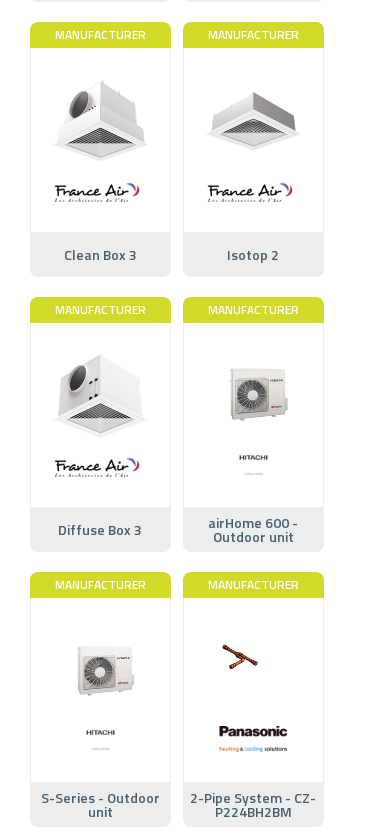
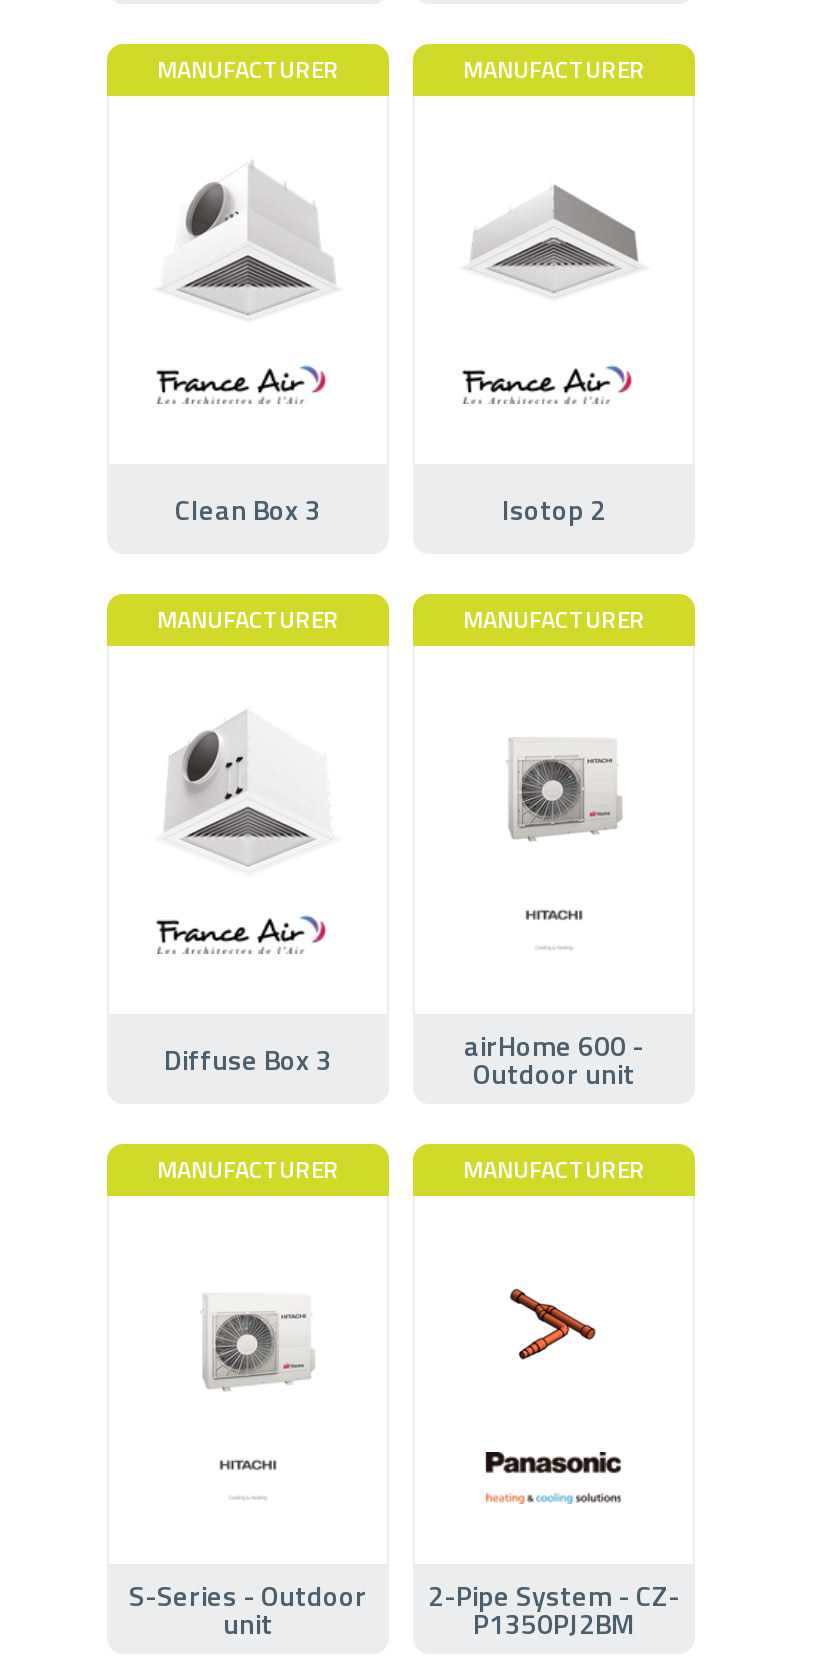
- [image]
+ [image]

- P224BH2BM
+ P1350PJ2BM
